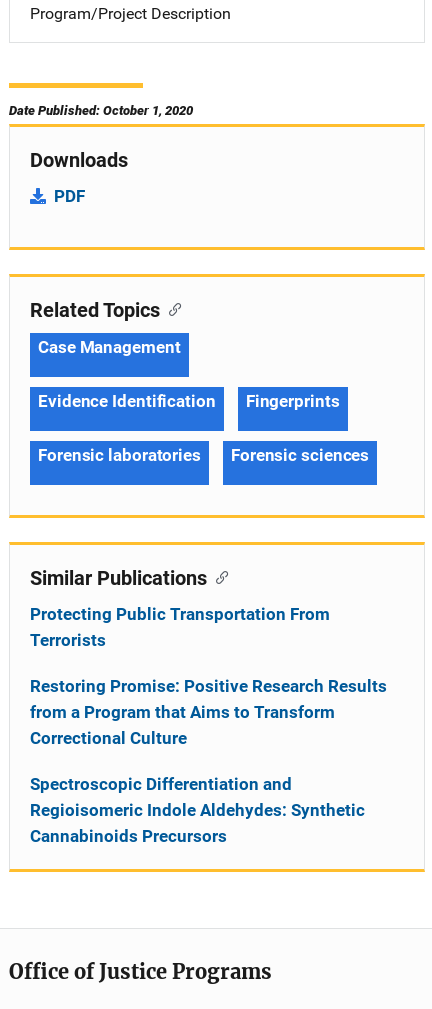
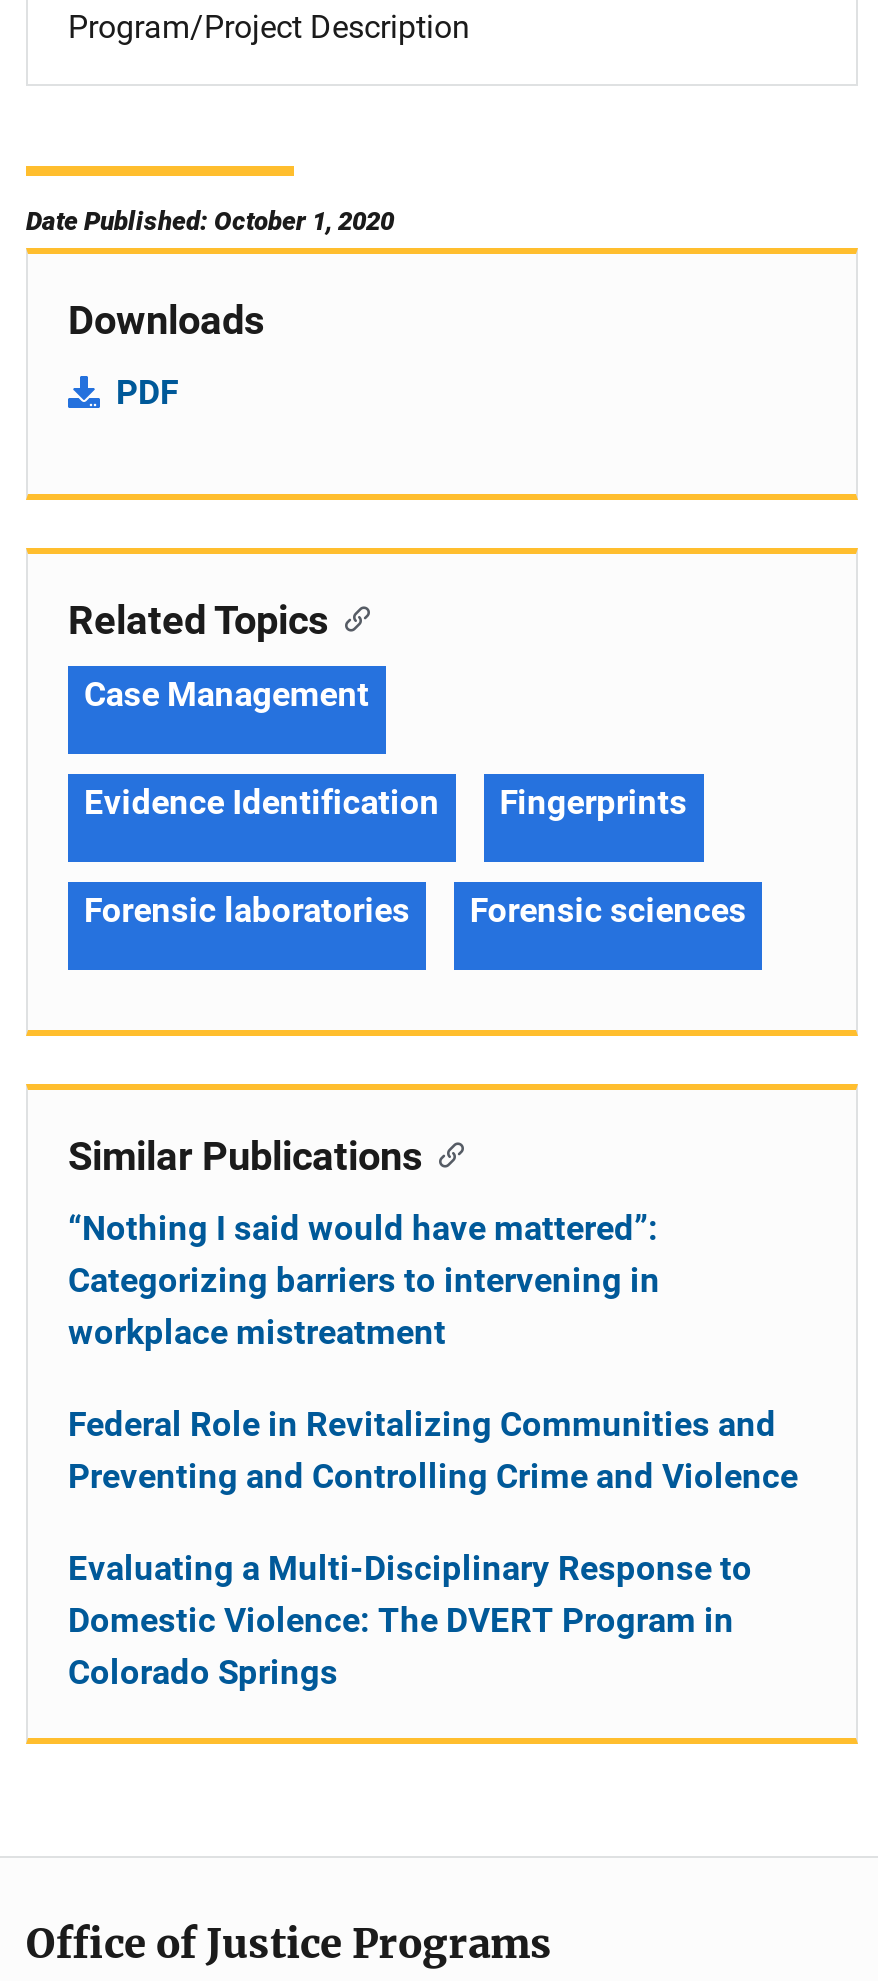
- Protecting Public Transportation From
- Terrorists
+ “Nothing I said would have mattered”:
+ Categorizing barriers to intervening in
+ workplace mistreatment

- Restoring Promise: Positive Research Results
- from a Program that Aims to Transform
- Correctional Culture
+ Federal Role in Revitalizing Communities and
+ Preventing and Controlling Crime and Violence

- Spectroscopic Differentiation and
- Regioisomeric Indole Aldehydes: Synthetic
- Cannabinoids Precursors
+ Evaluating a Multi-Disciplinary Response to
+ Domestic Violence: The DVERT Program in
+ Colorado Springs
